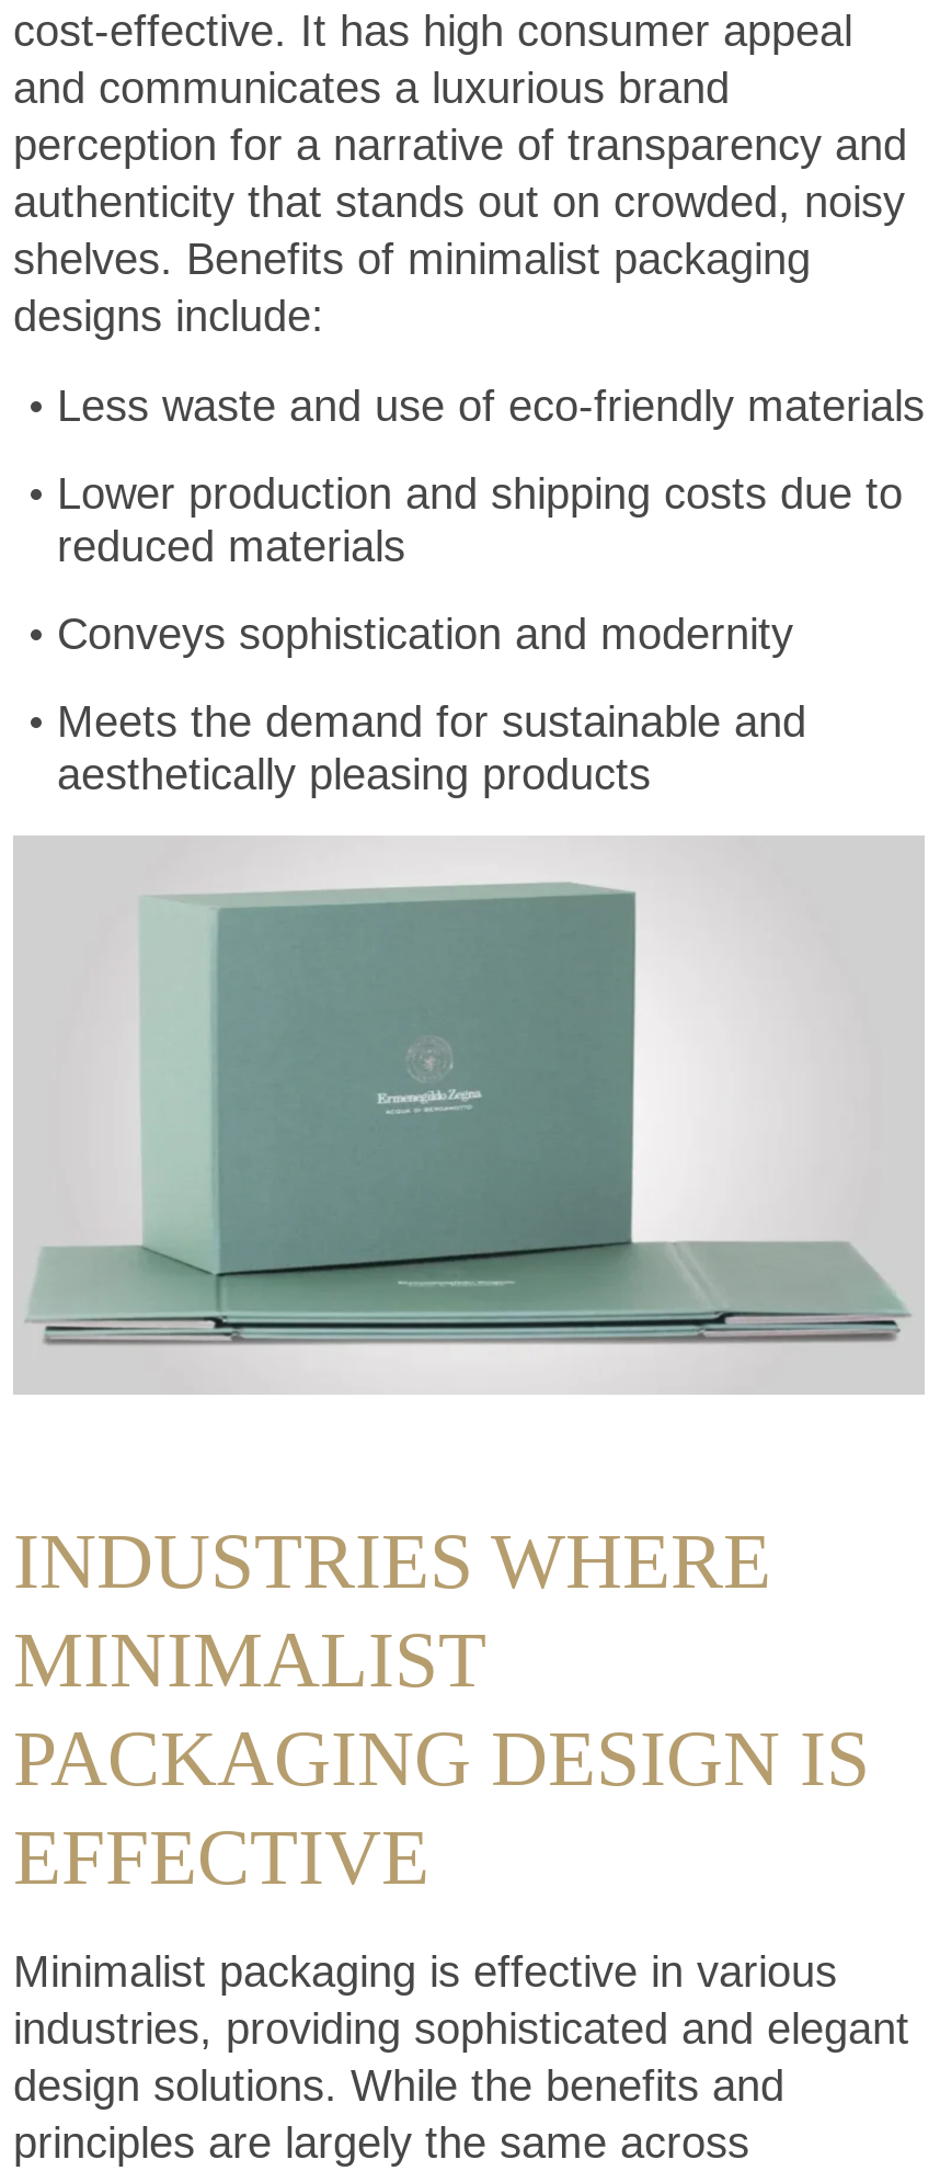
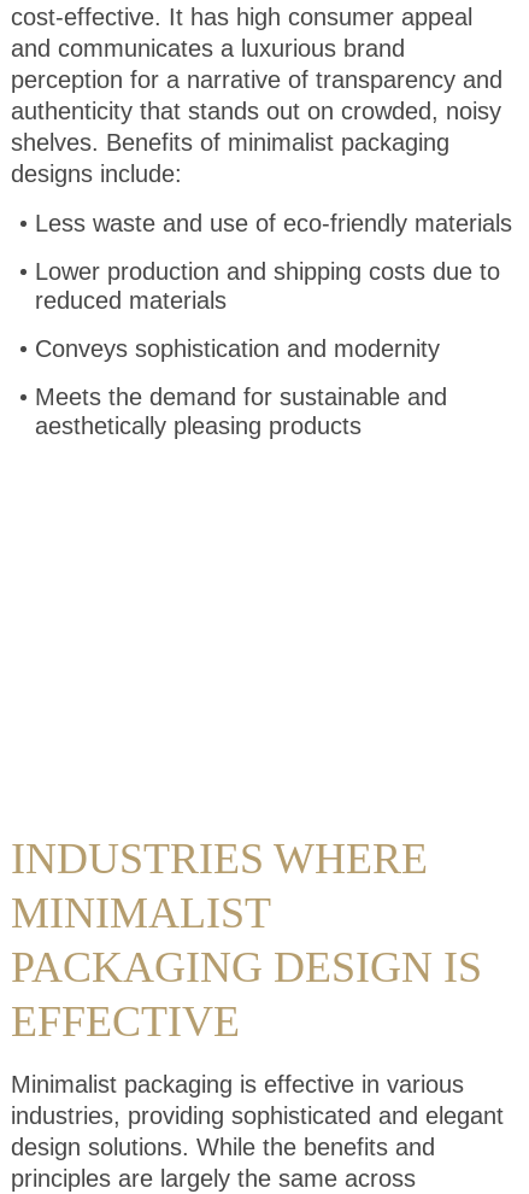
- [image]
